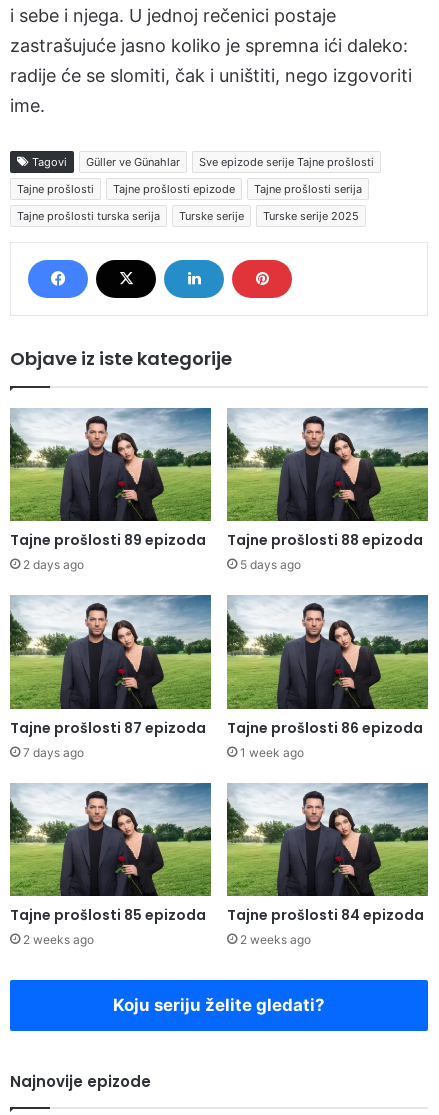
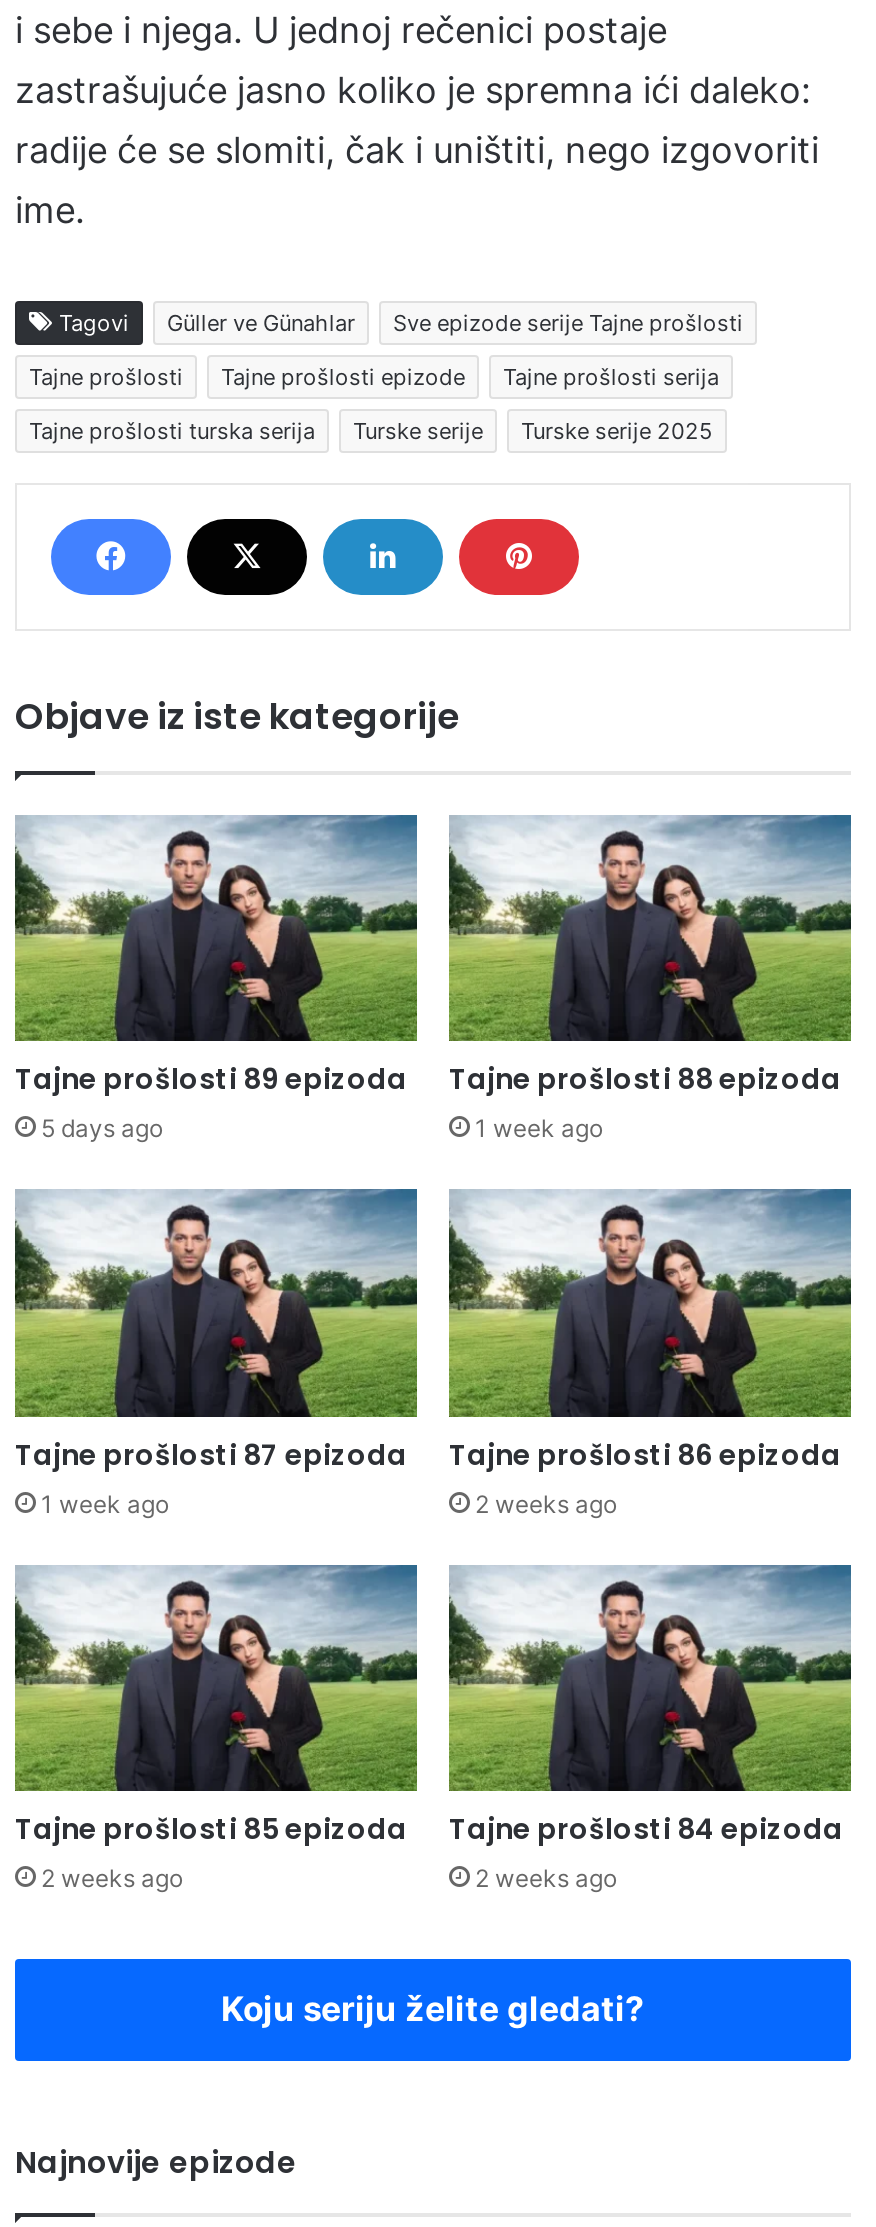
- 2 days ago
+ 5 days ago

- 5 days ago
+ 1 week ago

- 7 days ago
+ 1 week ago

- 1 week ago
+ 2 weeks ago
